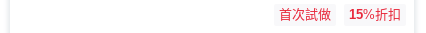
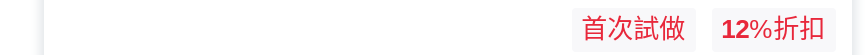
- 首次試做 15%折扣
+ 首次試做 12%折扣
